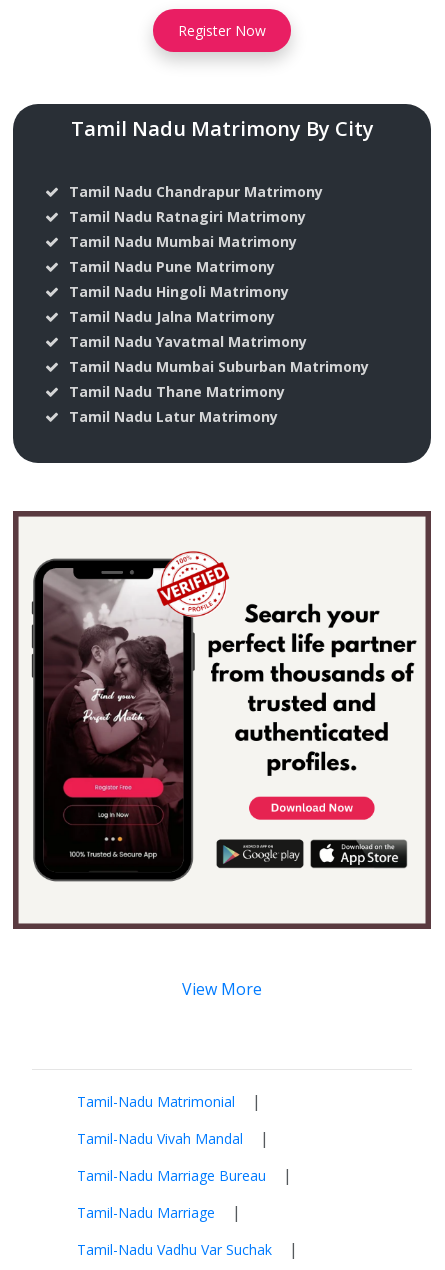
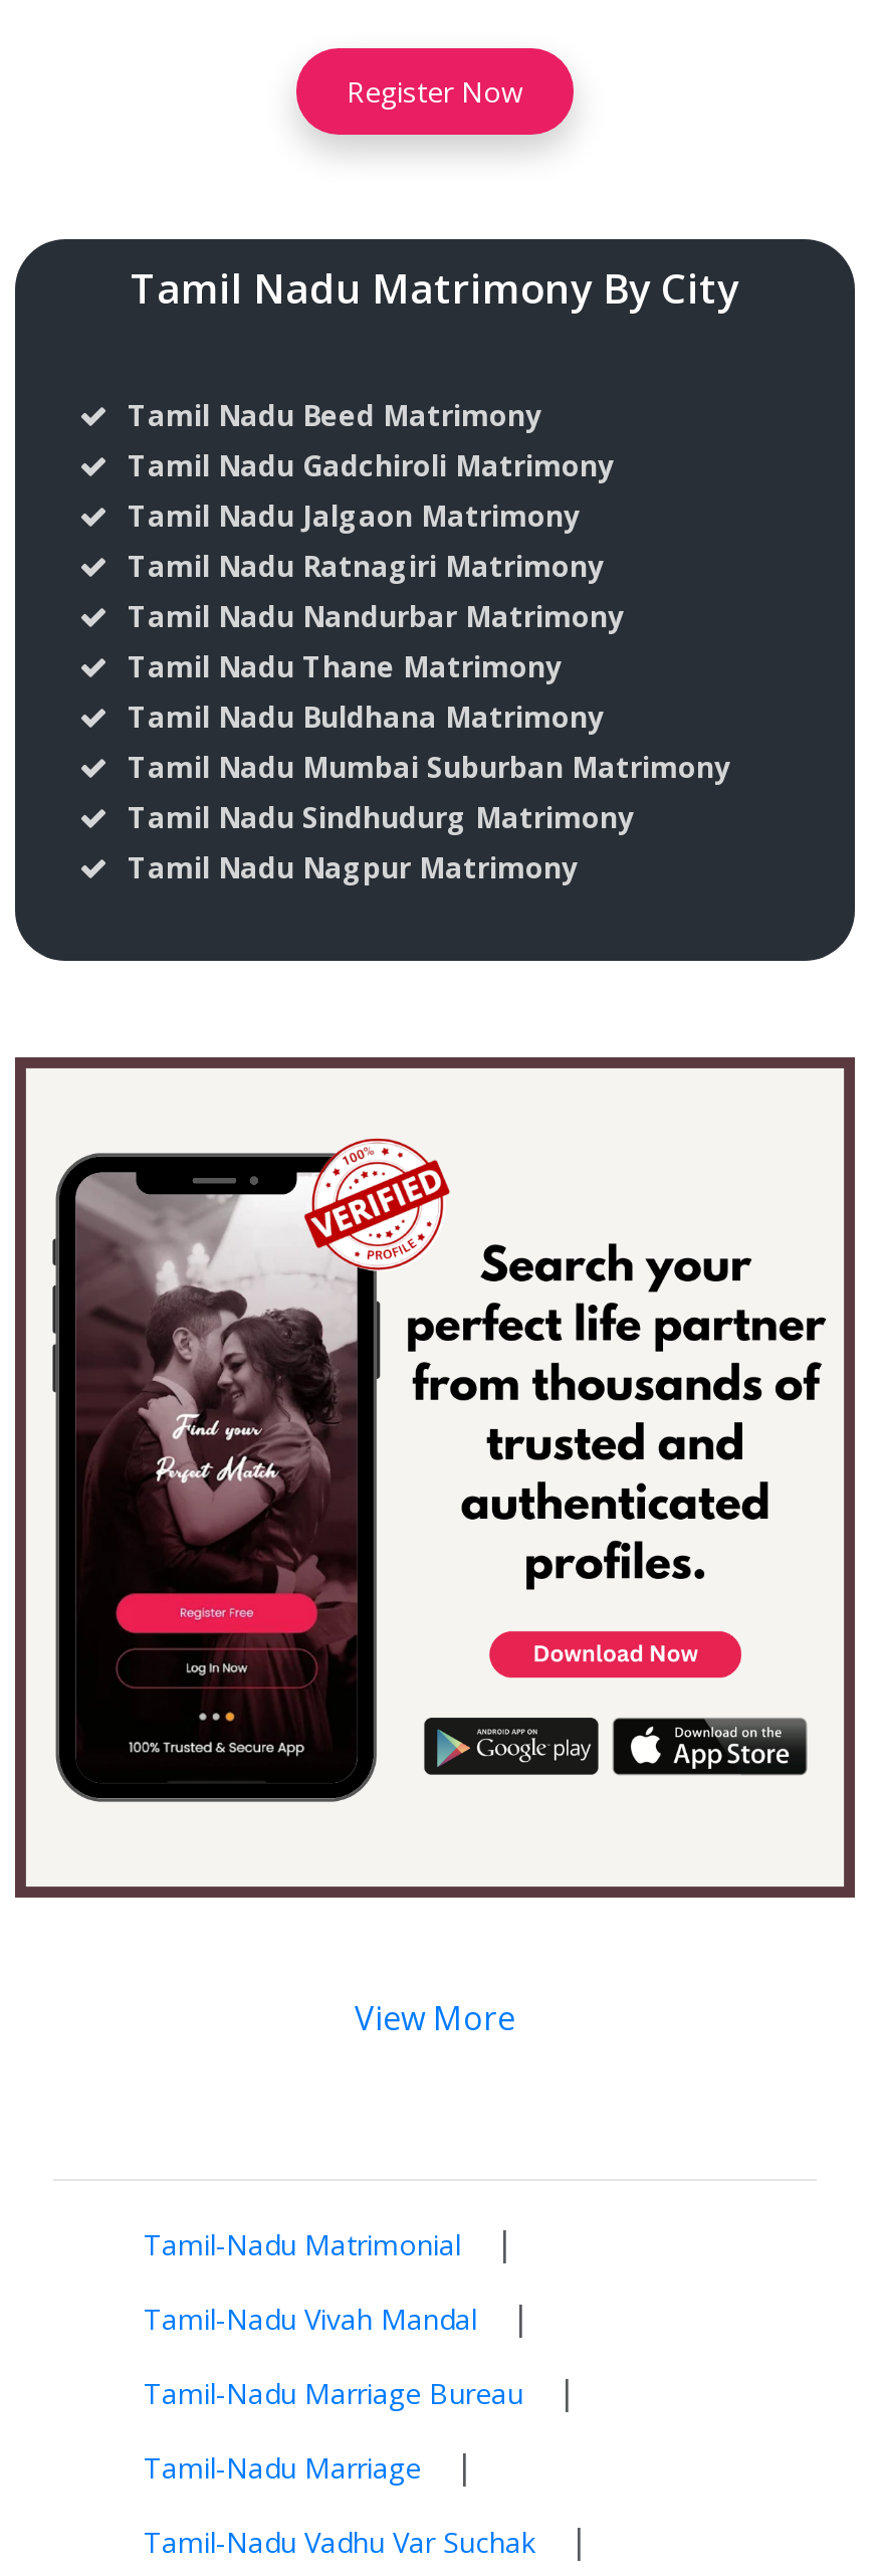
- Tamil Nadu Chandrapur Matrimony
+ Tamil Nadu Beed Matrimony
+ Tamil Nadu Gadchiroli Matrimony
+ Tamil Nadu Jalgaon Matrimony

moved down: Tamil Nadu Ratnagiri Matrimony

- Tamil Nadu Mumbai Matrimony
- Tamil Nadu Pune Matrimony
- Tamil Nadu Hingoli Matrimony
- Tamil Nadu Jalna Matrimony
- Tamil Nadu Yavatmal Matrimony
+ Tamil Nadu Nandurbar Matrimony
+ Tamil Nadu Buldhana Matrimony

moved up: Tamil Nadu Thane Matrimony

+ Tamil Nadu Sindhudurg Matrimony

- Tamil Nadu Latur Matrimony
+ Tamil Nadu Nagpur Matrimony
